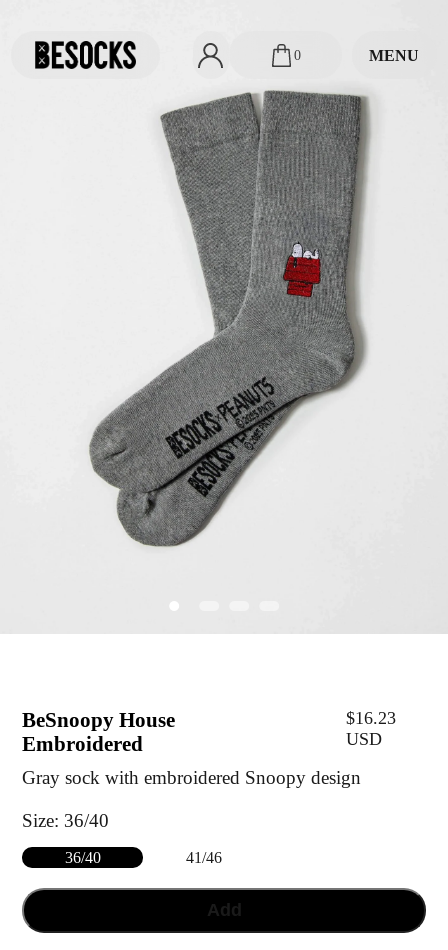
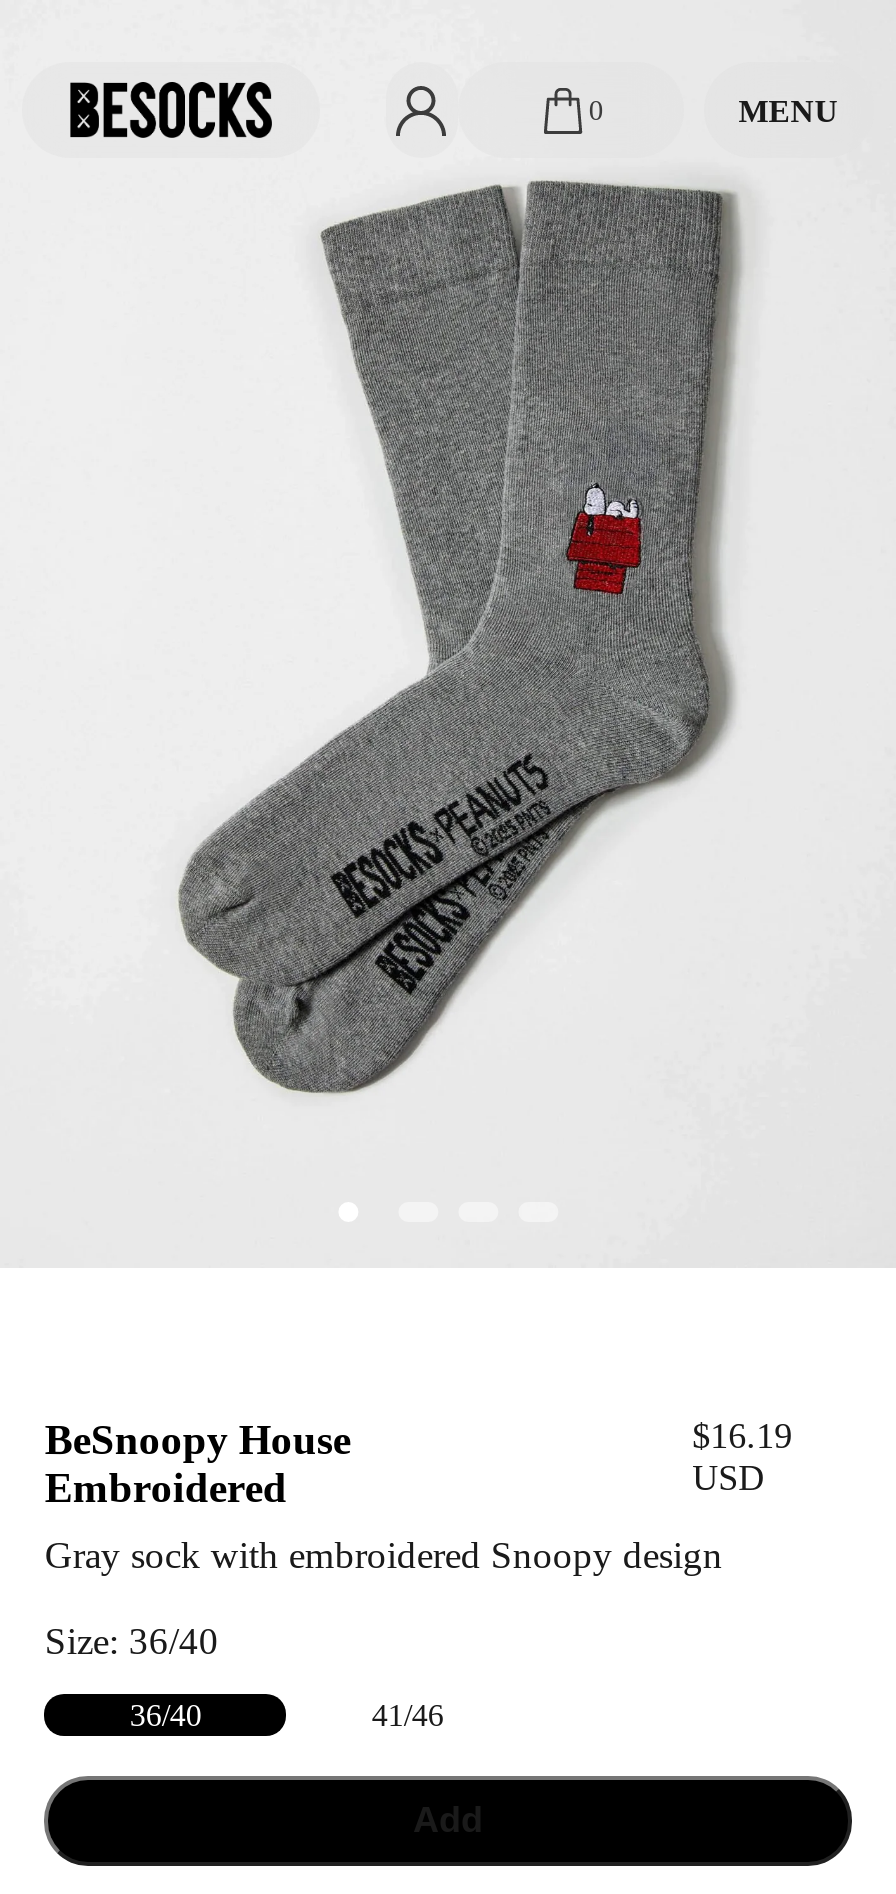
- $16.23
+ $16.19
